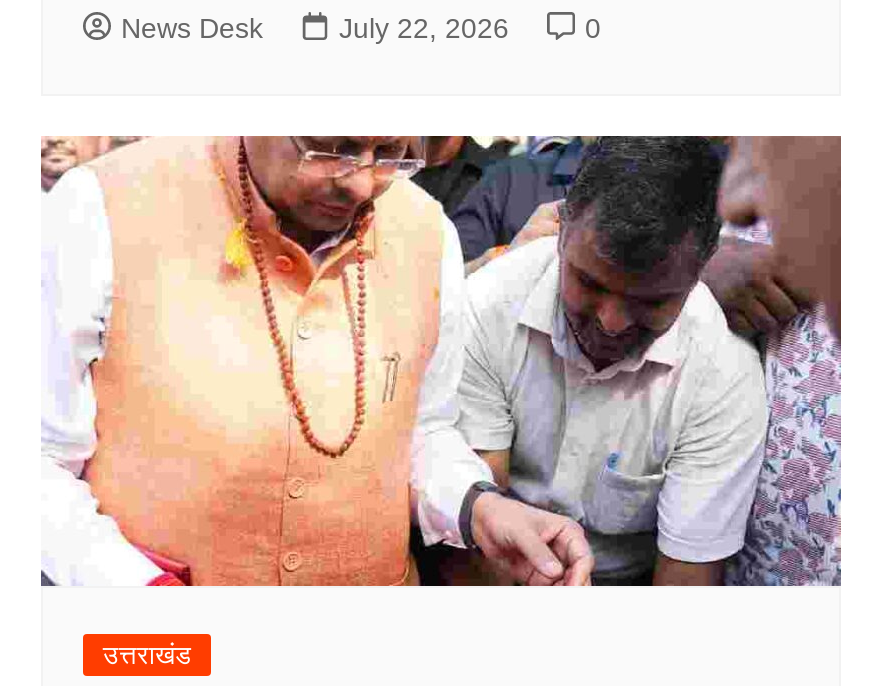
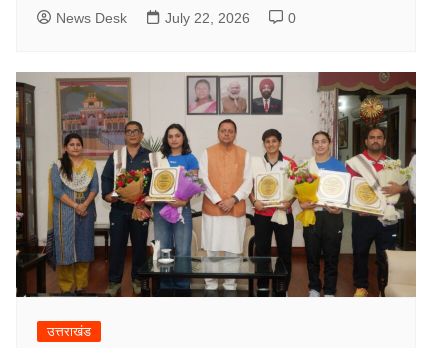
- [image]
+ [image]
